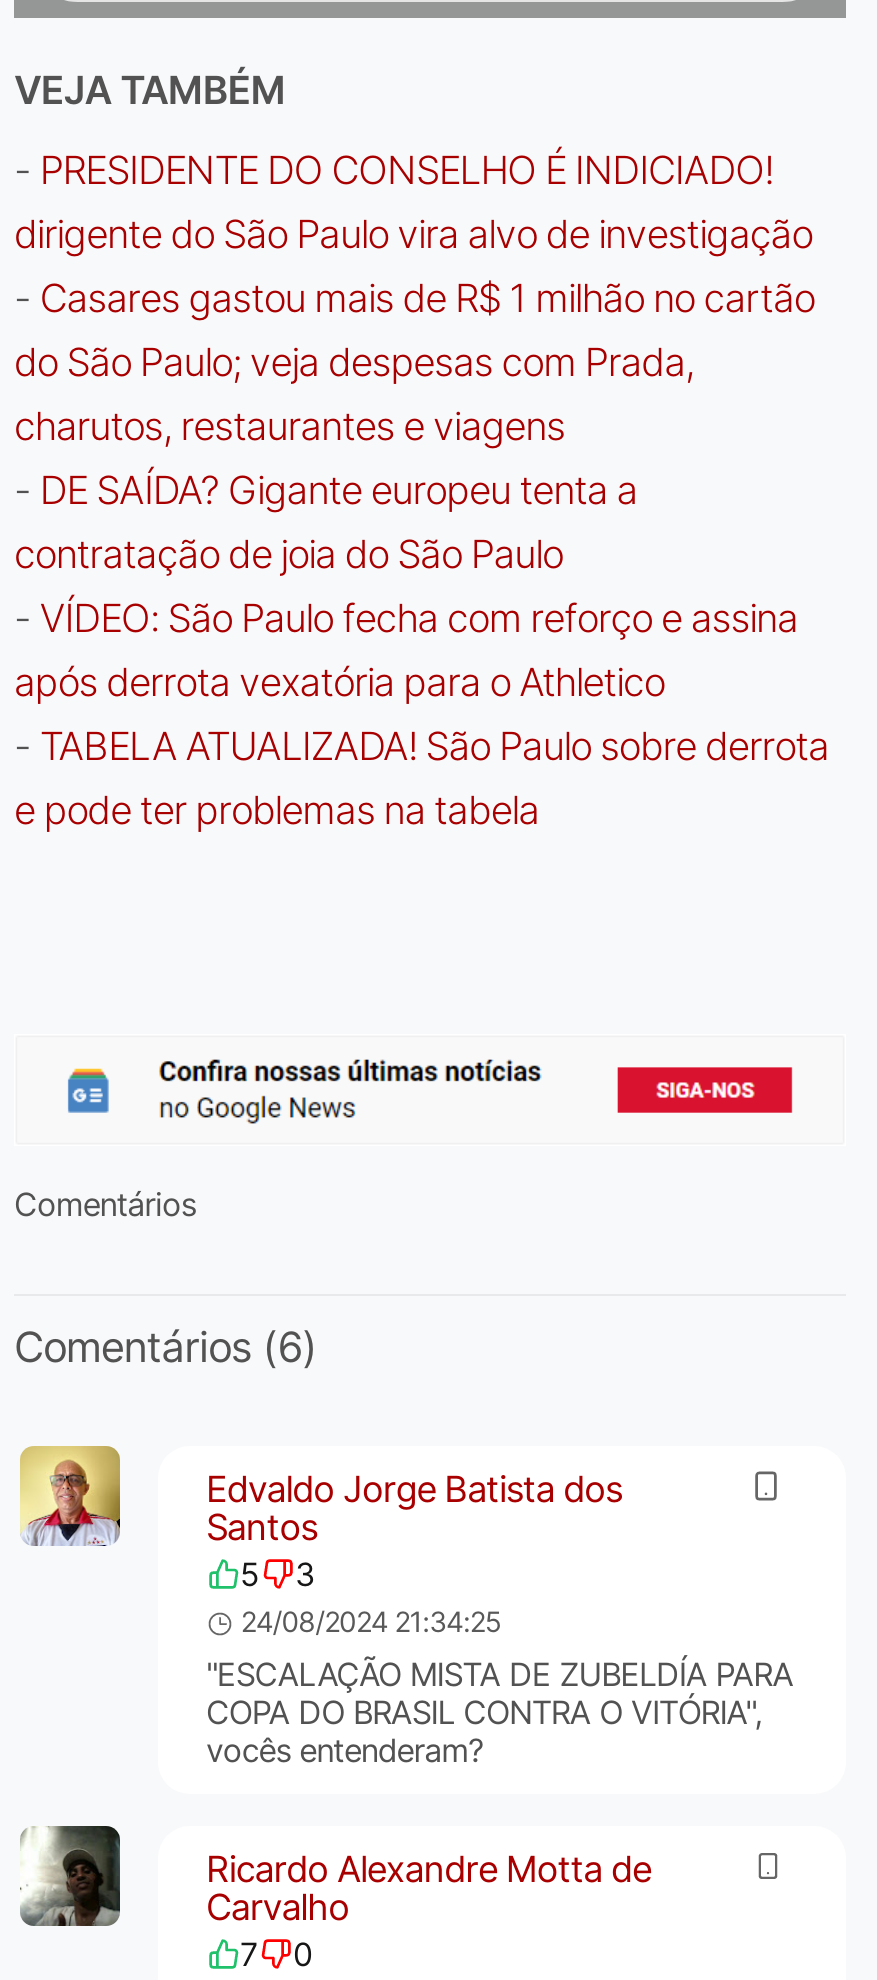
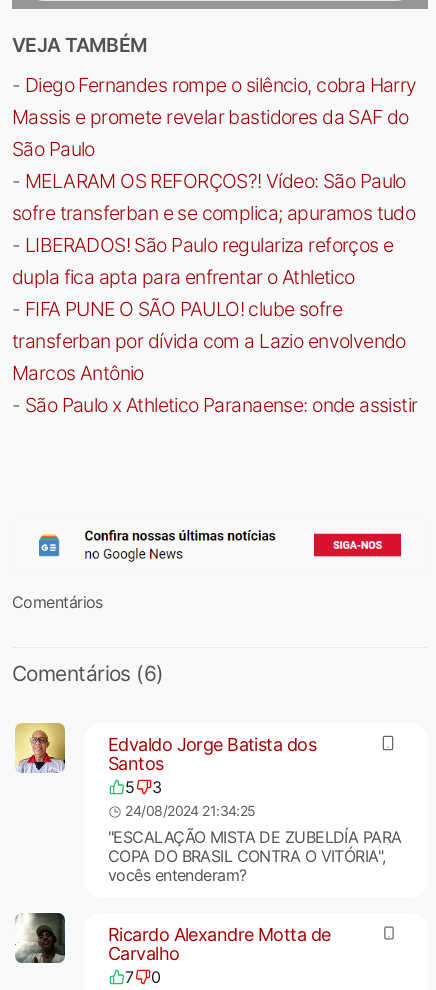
- - PRESIDENTE DO CONSELHO É INDICIADO!
- dirigente do São Paulo vira alvo de investigação
- - Casares gastou mais de R$ 1 milhão no cartão
- do São Paulo; veja despesas com Prada,
- charutos, restaurantes e viagens
- - DE SAÍDA? Gigante europeu tenta a
- contratação de joia do São Paulo
- - VÍDEO: São Paulo fecha com reforço e assina
- após derrota vexatória para o Athletico
- - TABELA ATUALIZADA! São Paulo sobre derrota
- e pode ter problemas na tabela
+ - Diego Fernandes rompe o silêncio, cobra Harry
+ Massis e promete revelar bastidores da SAF do
+ São Paulo
+ - MELARAM OS REFORÇOS?! Vídeo: São Paulo
+ sofre transferban e se complica; apuramos tudo
+ - LIBERADOS! São Paulo regulariza reforços e
+ dupla fica apta para enfrentar o Athletico
+ - FIFA PUNE O SÃO PAULO! clube sofre
+ transferban por dívida com a Lazio envolvendo
+ Marcos Antônio
+ - São Paulo x Athletico Paranaense: onde assistir
